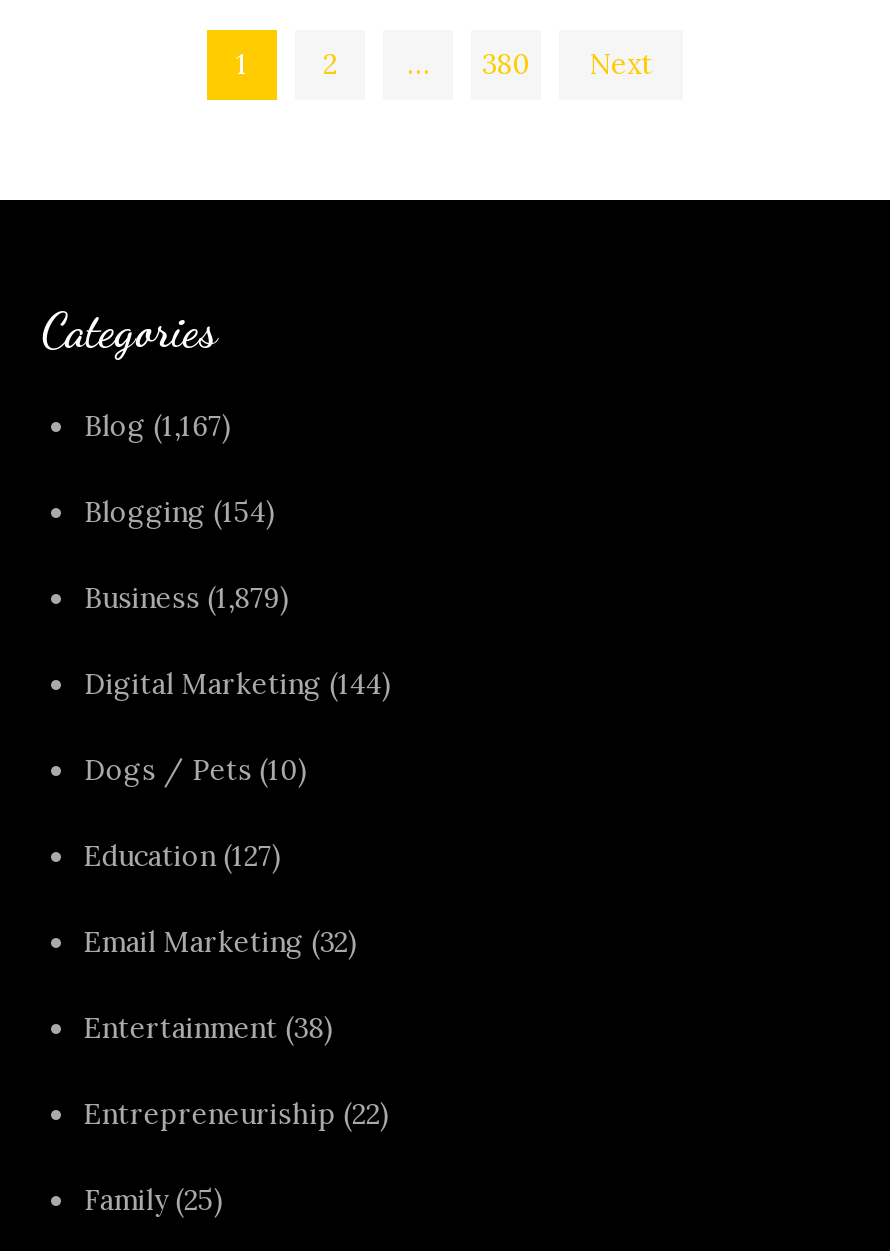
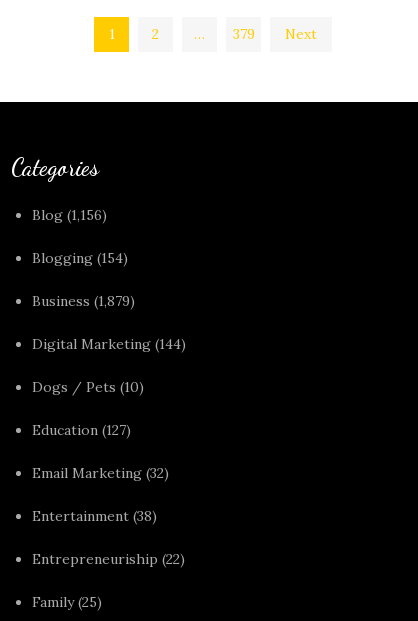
- 380
+ 379

- Blog (1,167)
+ Blog (1,156)
